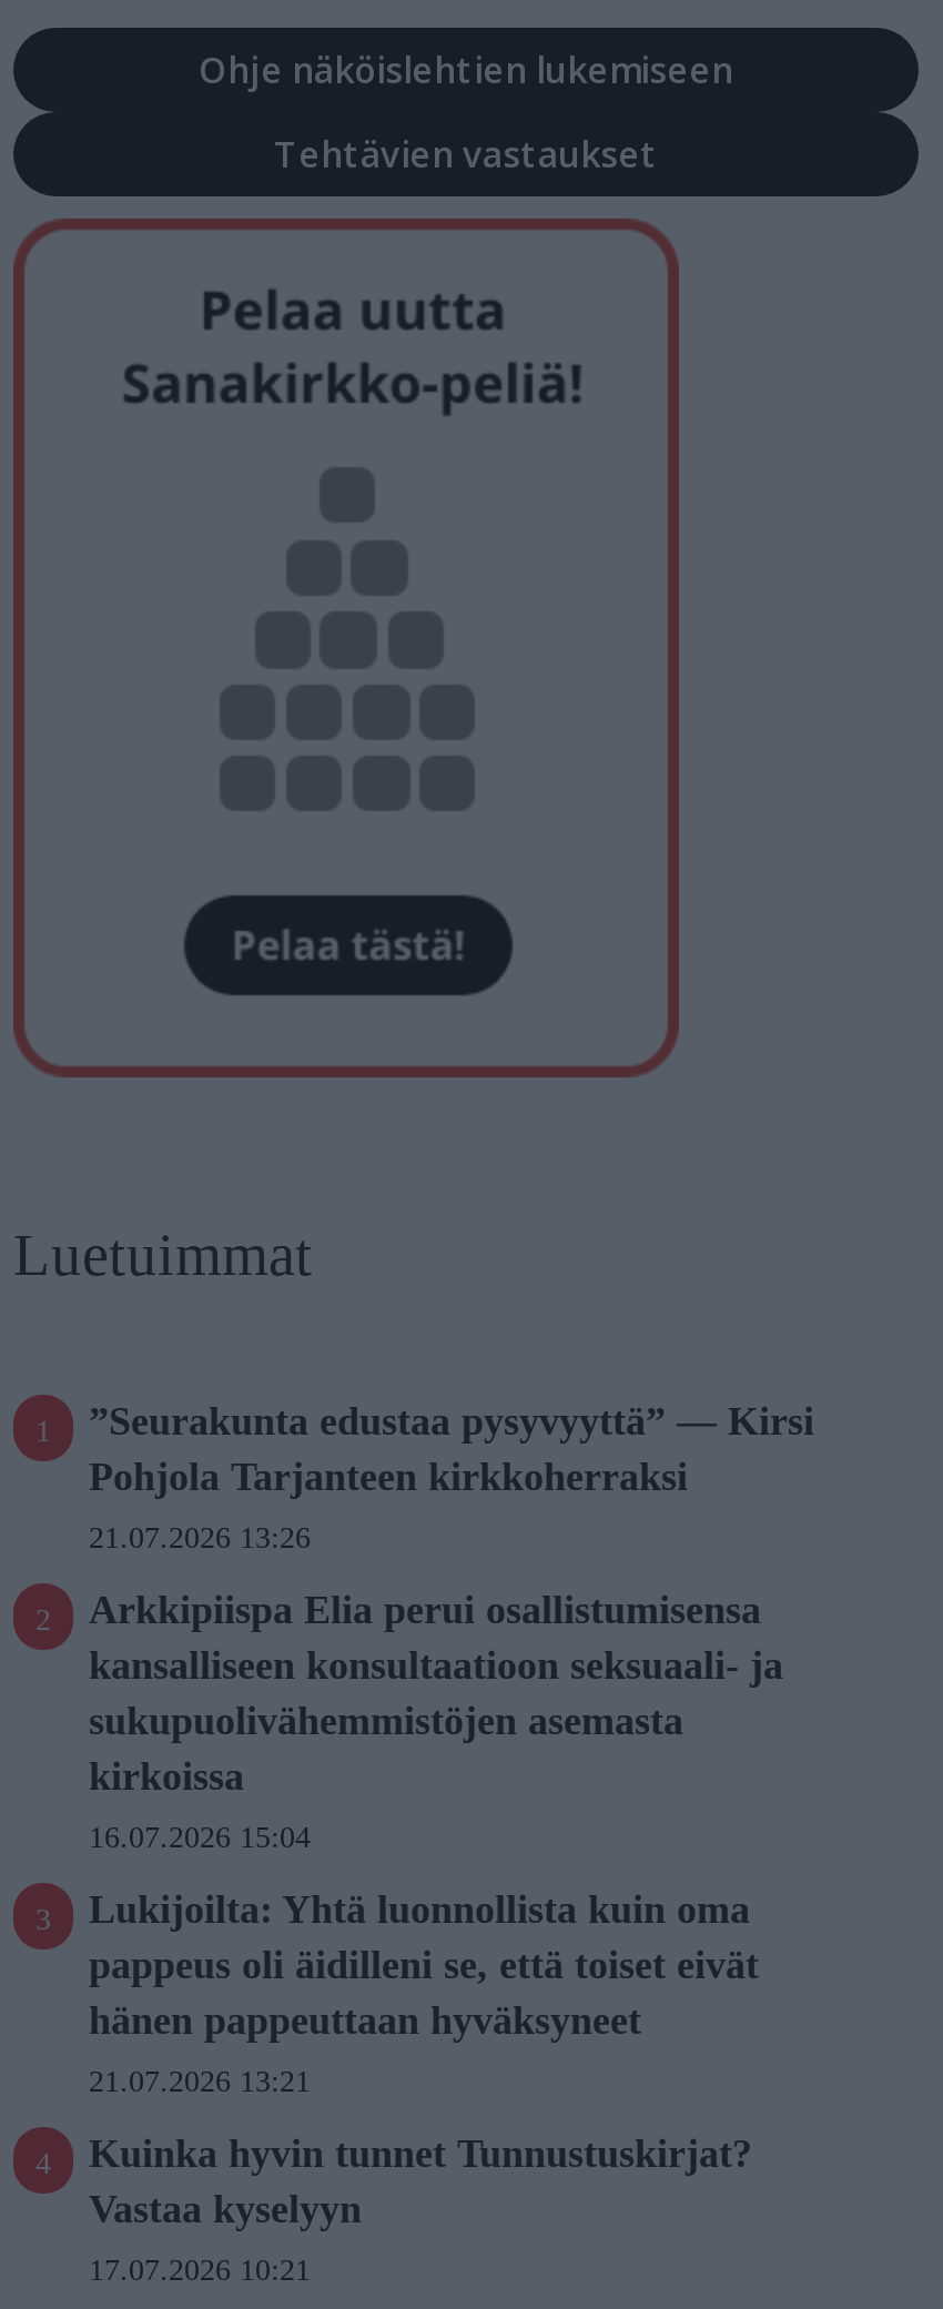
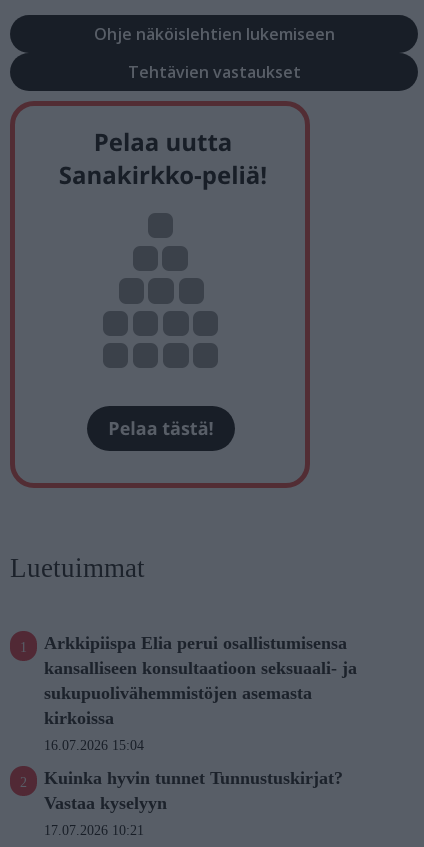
- ”Seurakunta edustaa pysyvyyttä” — Kirsi
- Pohjola Tarjanteen kirkkoherraksi
- 21.07.2026 13:26

- Lukijoilta: Yhtä luonnollista kuin oma
- pappeus oli äidilleni se, että toiset eivät
- hänen pappeuttaan hyväksyneet
- 21.07.2026 13:21
